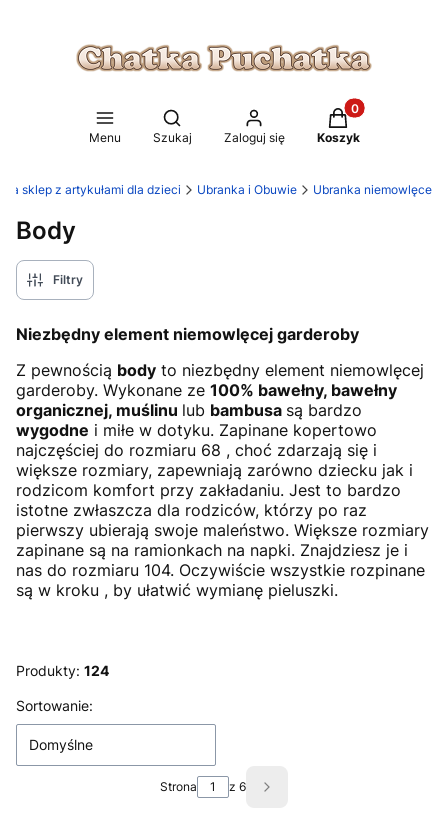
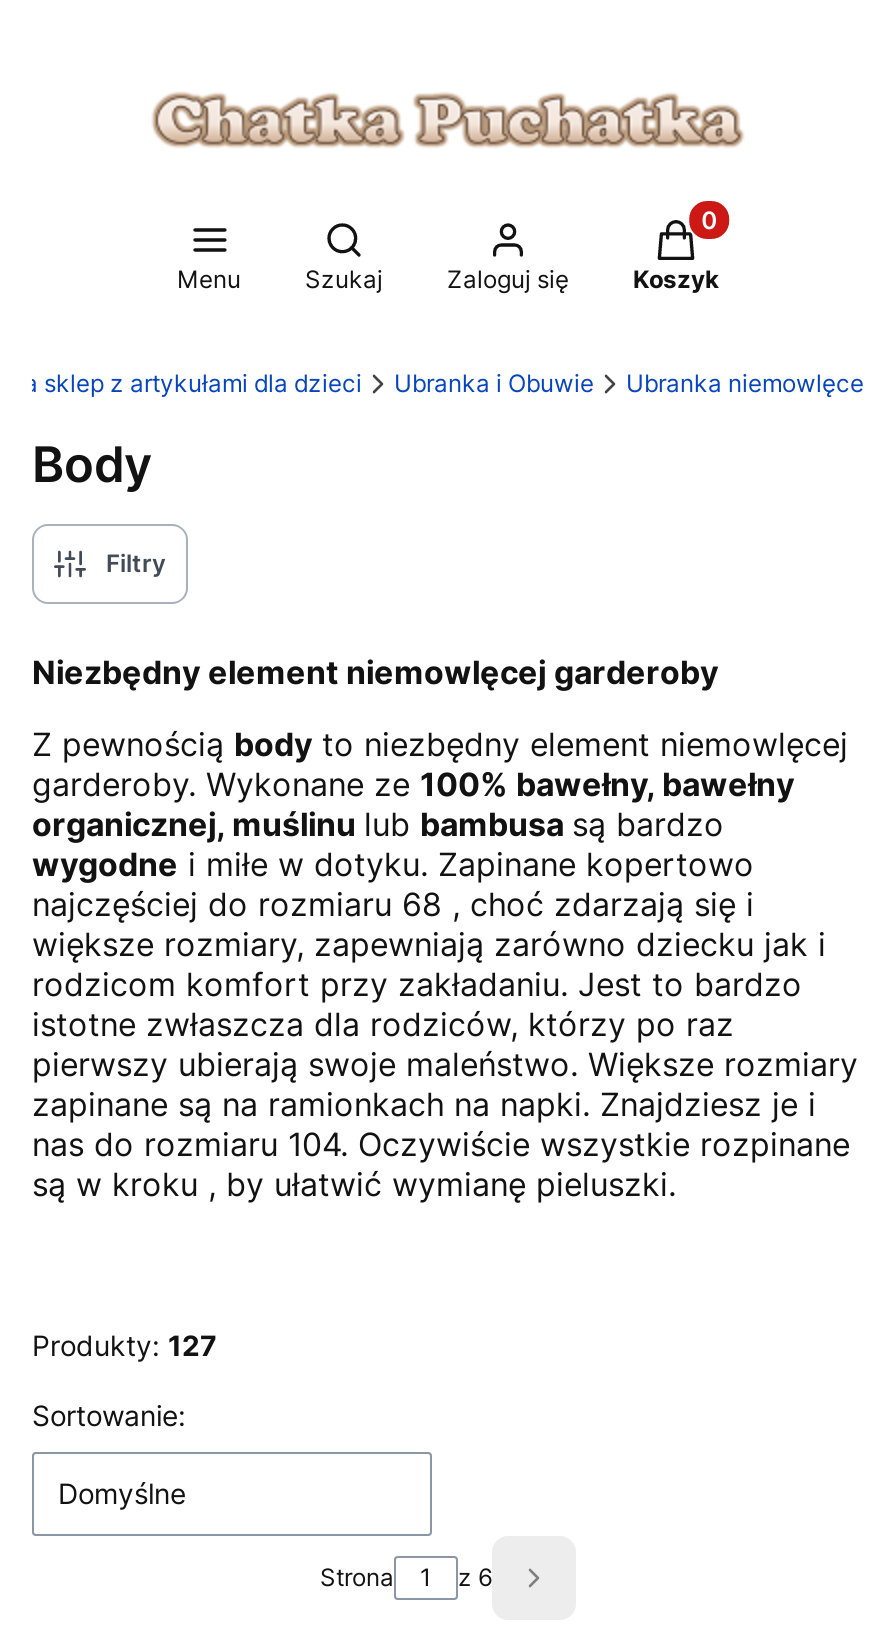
- Produkty: 124
+ Produkty: 127
